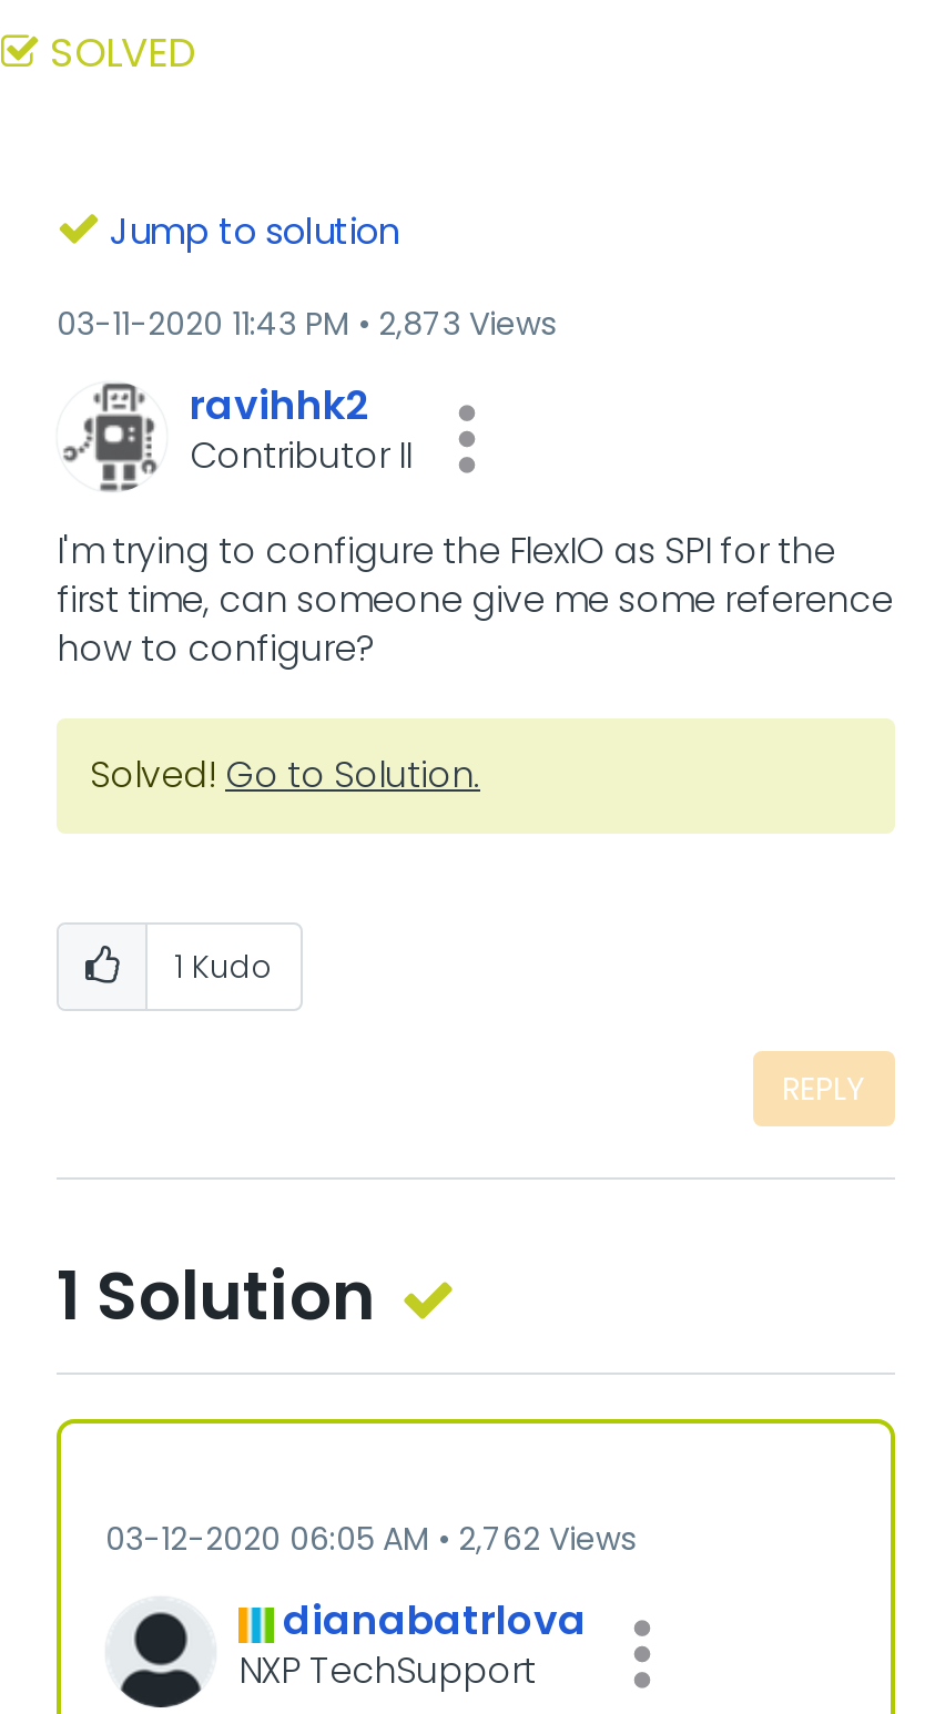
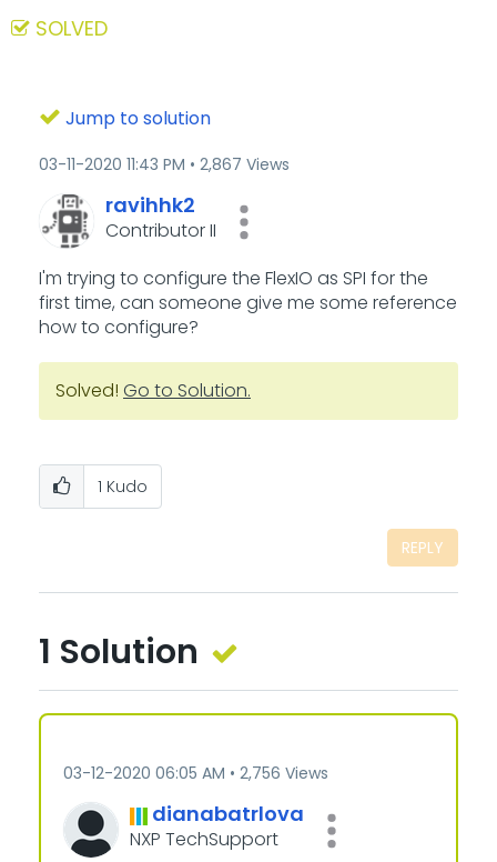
- 03-11-2020 11:43 PM 2,873 Views
+ 03-11-2020 11:43 PM 2,867 Views

- 03-12-2020 06:05 AM 2,762 Views
+ 03-12-2020 06:05 AM 2,756 Views
